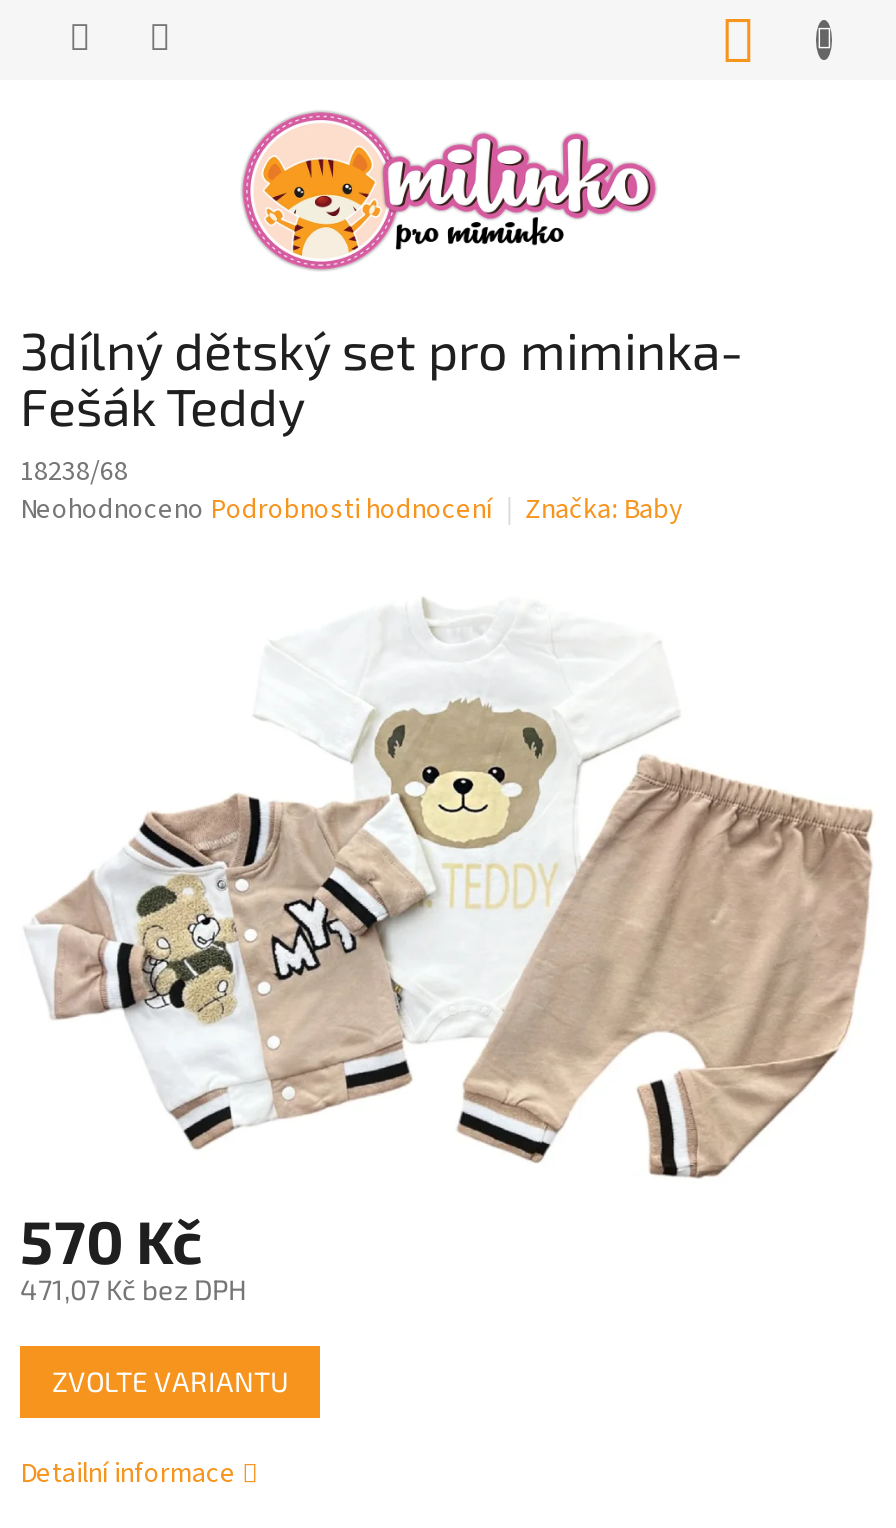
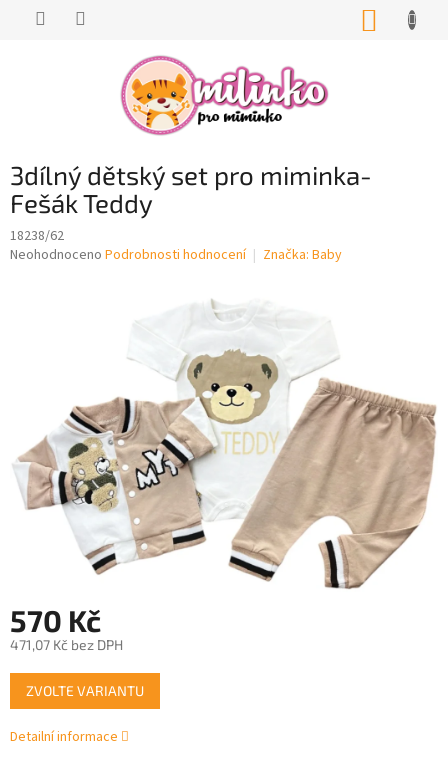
- 18238/68
+ 18238/62
